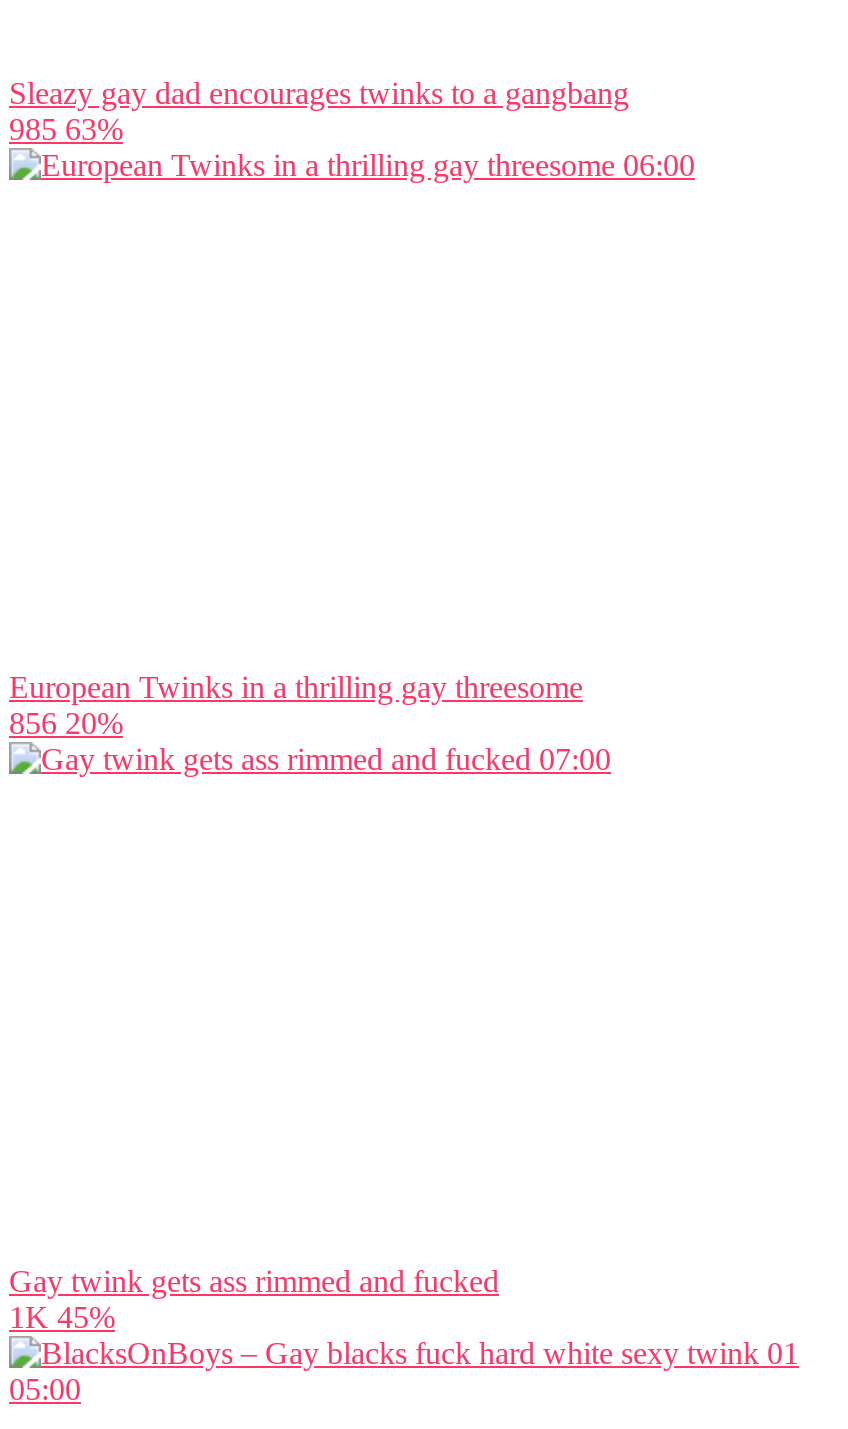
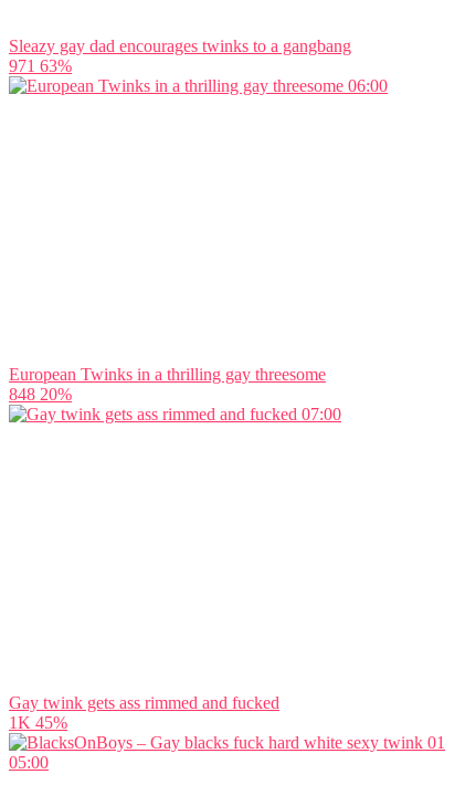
- 985 63%
+ 971 63%

- 856 20%
+ 848 20%
